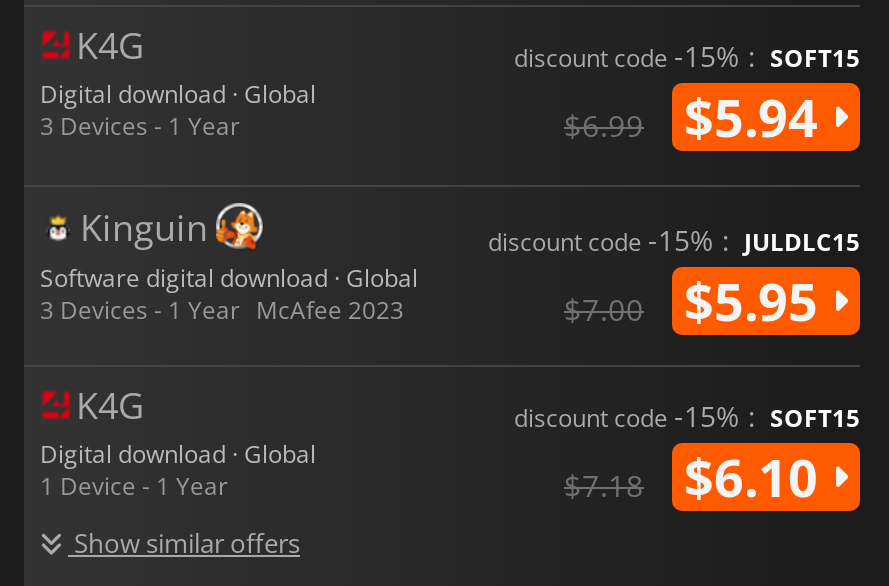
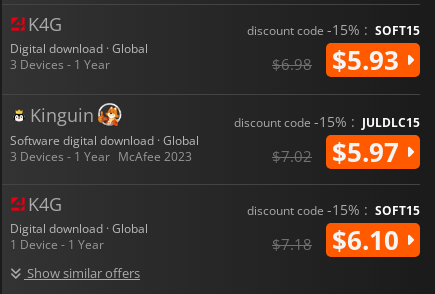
- $5.94
+ $5.93

- $6.99
+ $6.98

- $5.95
+ $5.97

- $7.00
+ $7.02
